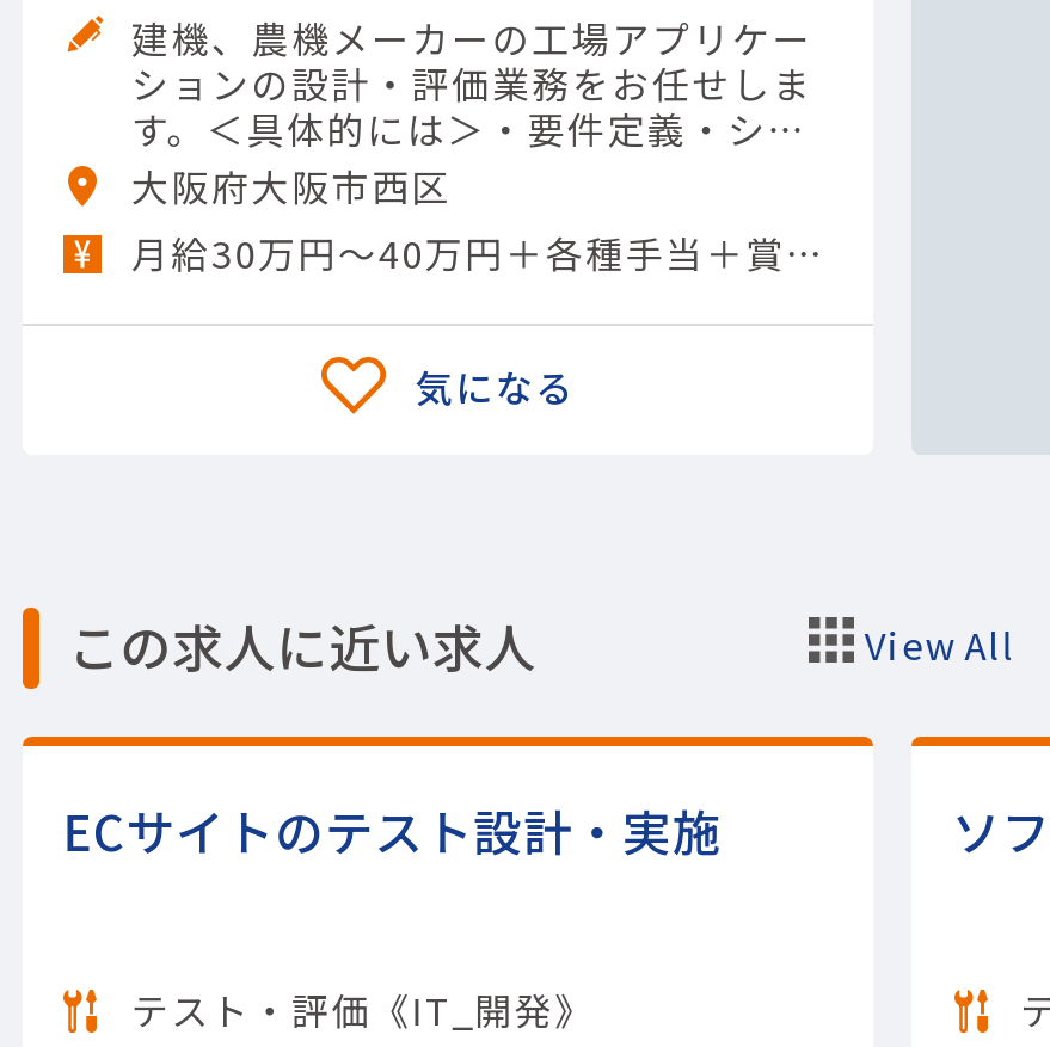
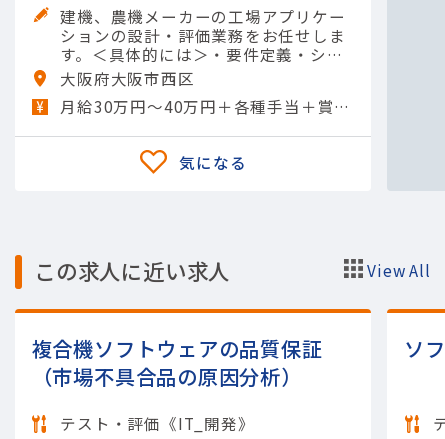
- ECサイトのテスト設計・実施
+ 複合機ソフトウェアの品質保証
+ （市場不具合品の原因分析）
